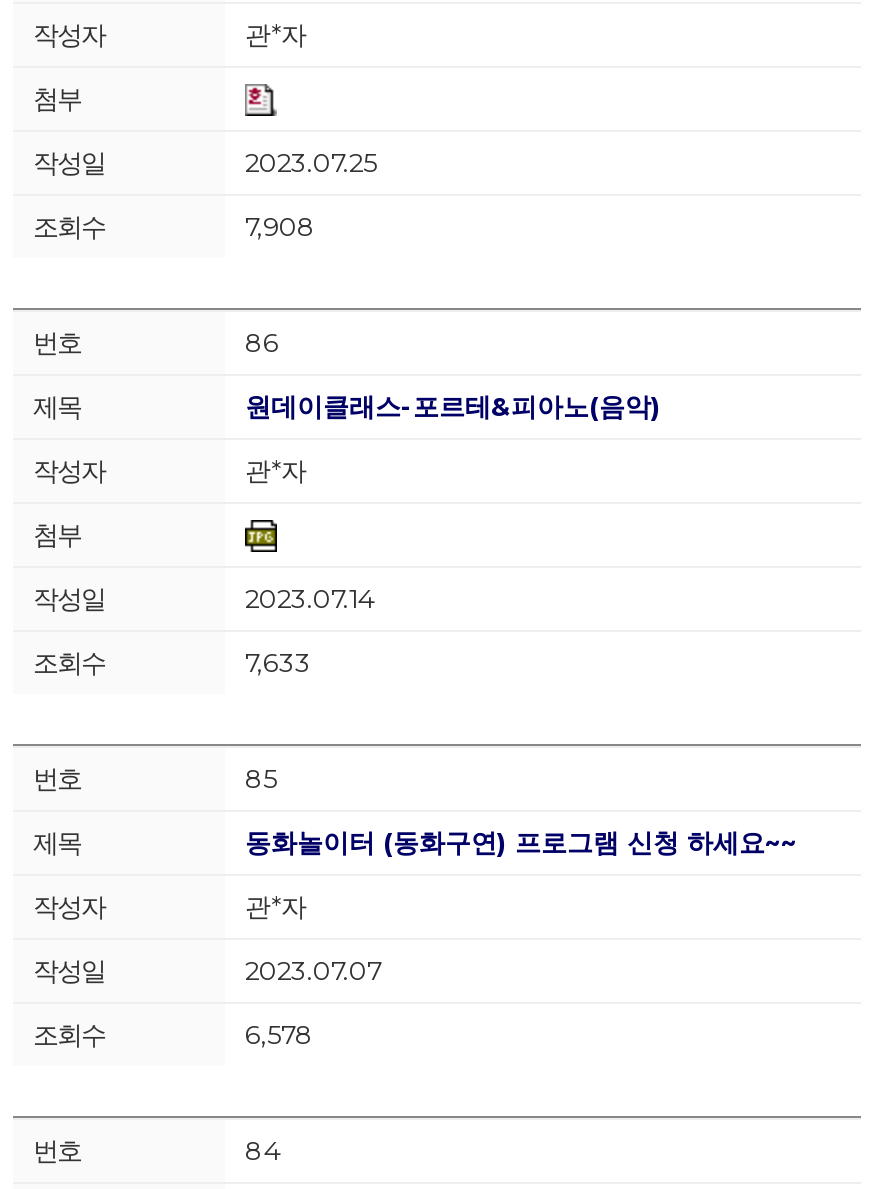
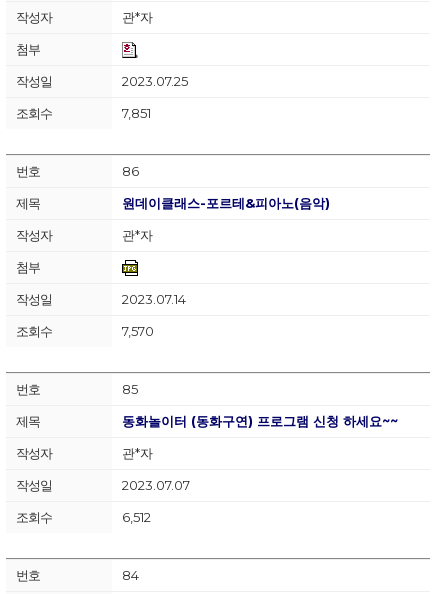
- 7,908
+ 7,851

- 7,633
+ 7,570

- 6,578
+ 6,512
